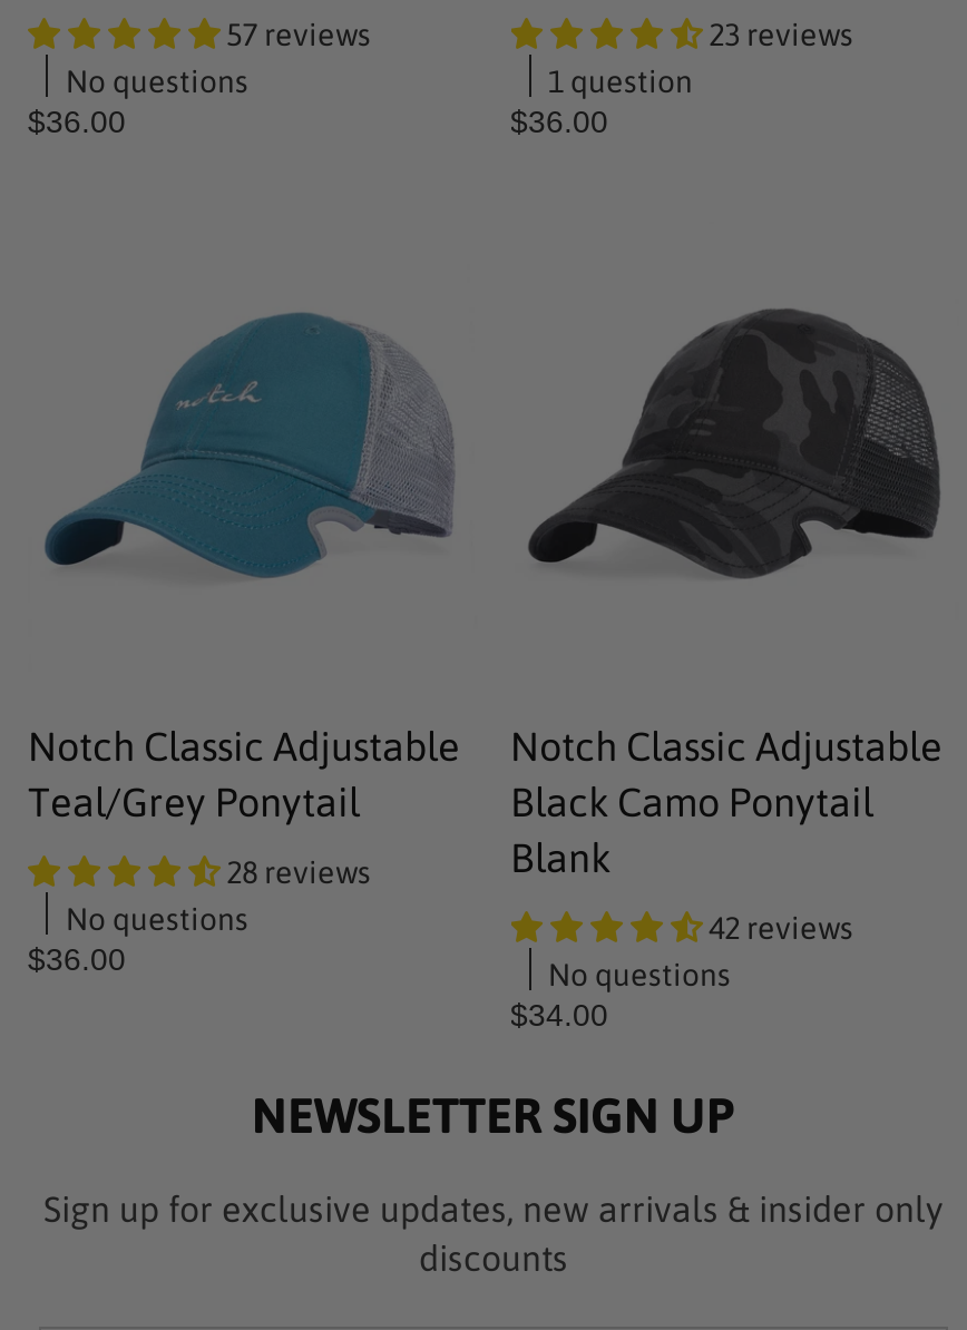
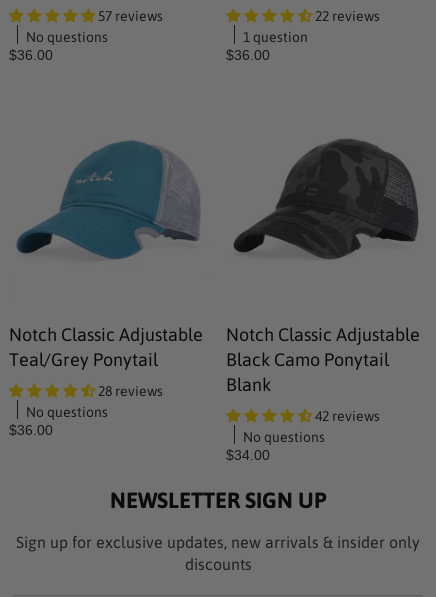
- 23 reviews
+ 22 reviews
